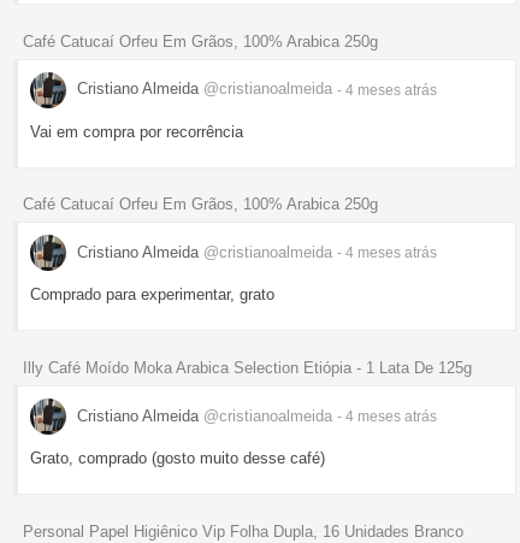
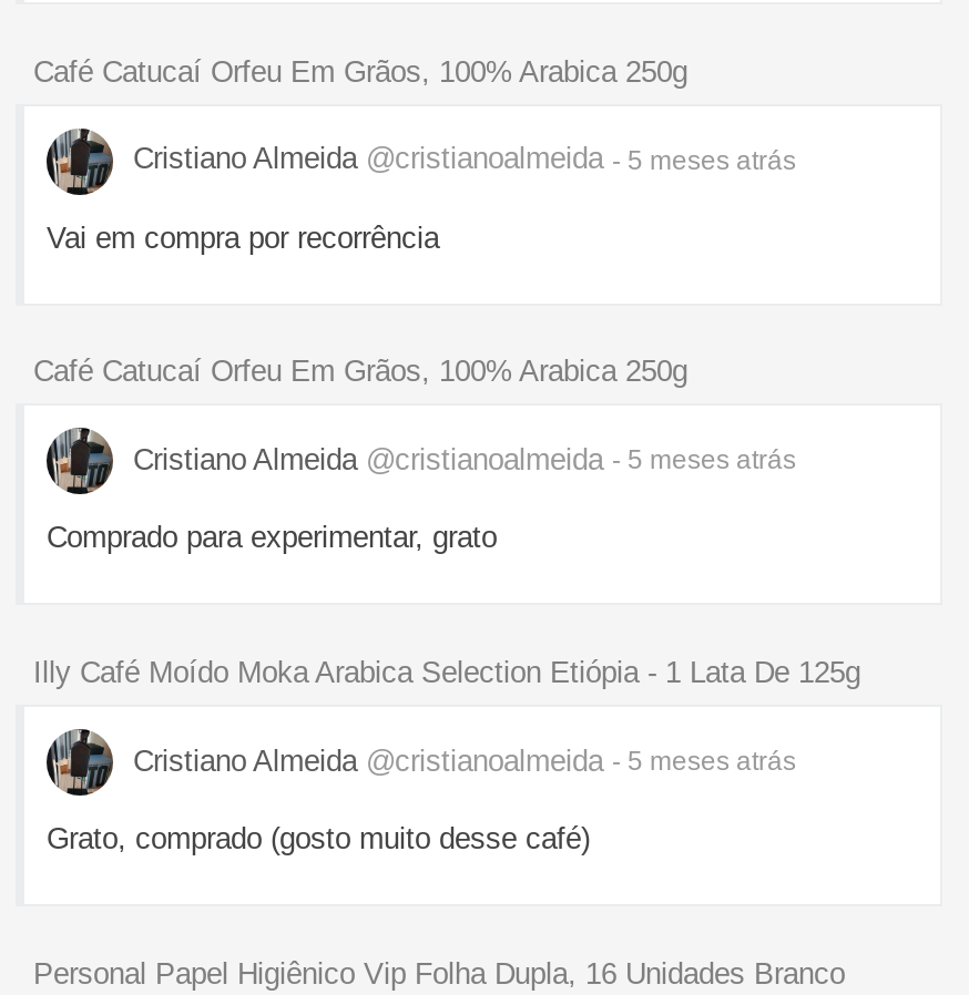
- Cristiano Almeida @cristianoalmeida - 4 meses atrás
+ Cristiano Almeida @cristianoalmeida - 5 meses atrás

- Cristiano Almeida @cristianoalmeida - 4 meses atrás
+ Cristiano Almeida @cristianoalmeida - 5 meses atrás

- Cristiano Almeida @cristianoalmeida - 4 meses atrás
+ Cristiano Almeida @cristianoalmeida - 5 meses atrás
